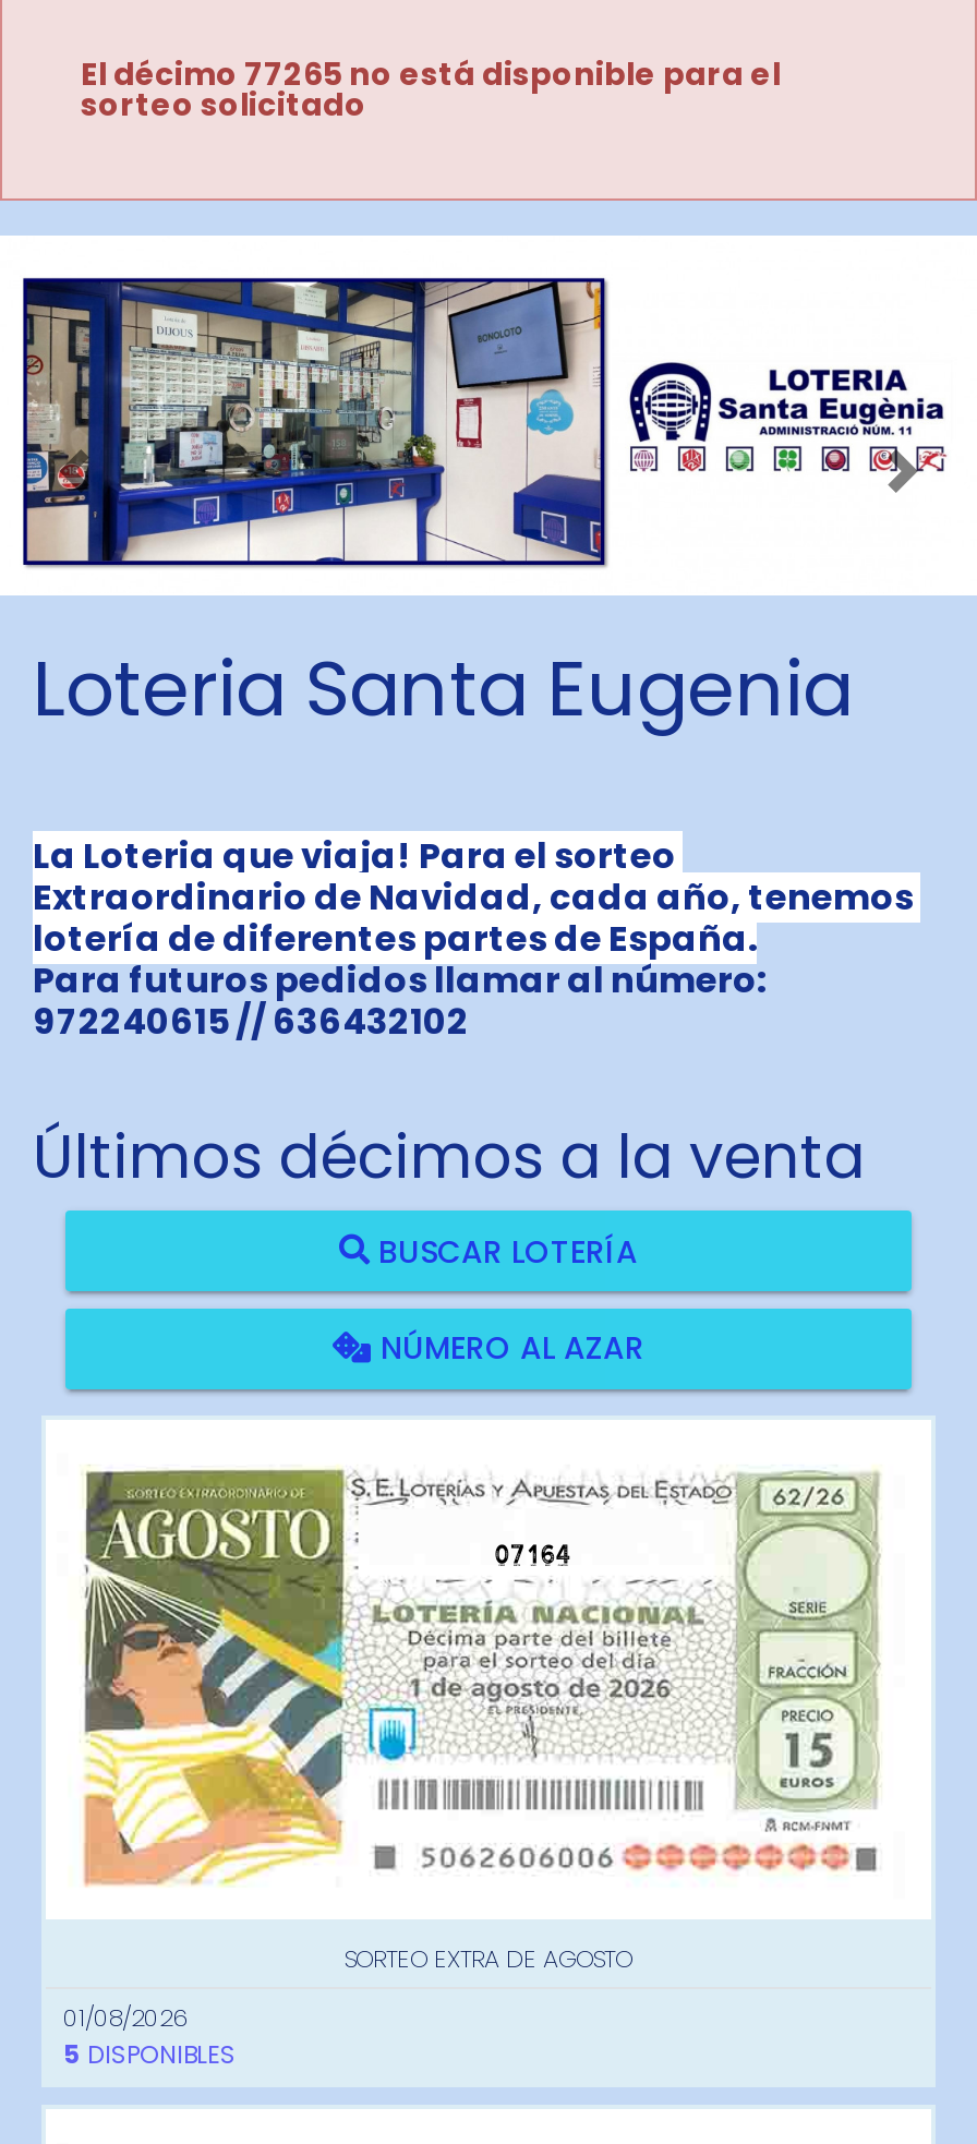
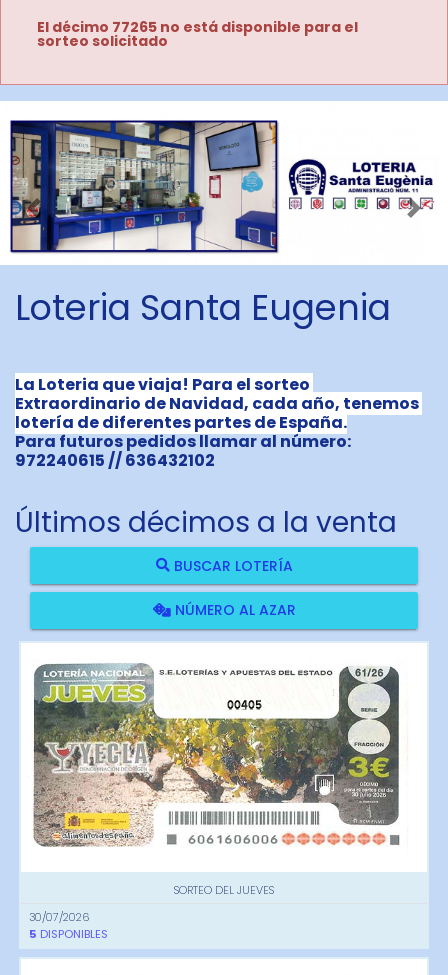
- [image]
- 07164
+ [image]
+ 00405

- SORTEO EXTRA DE AGOSTO
+ SORTEO DEL JUEVES

- 01/08/2026
+ 30/07/2026
